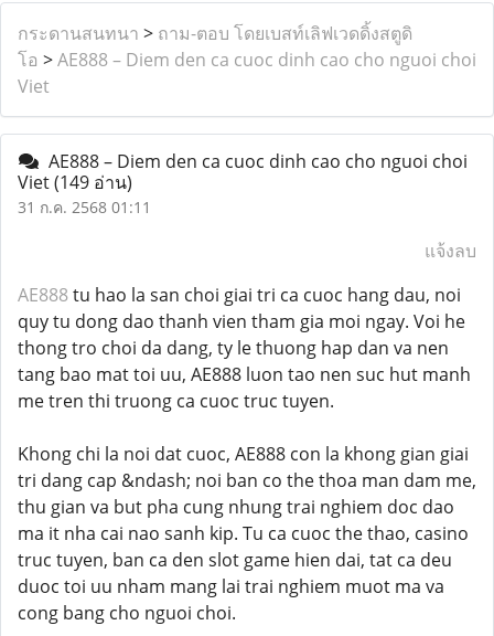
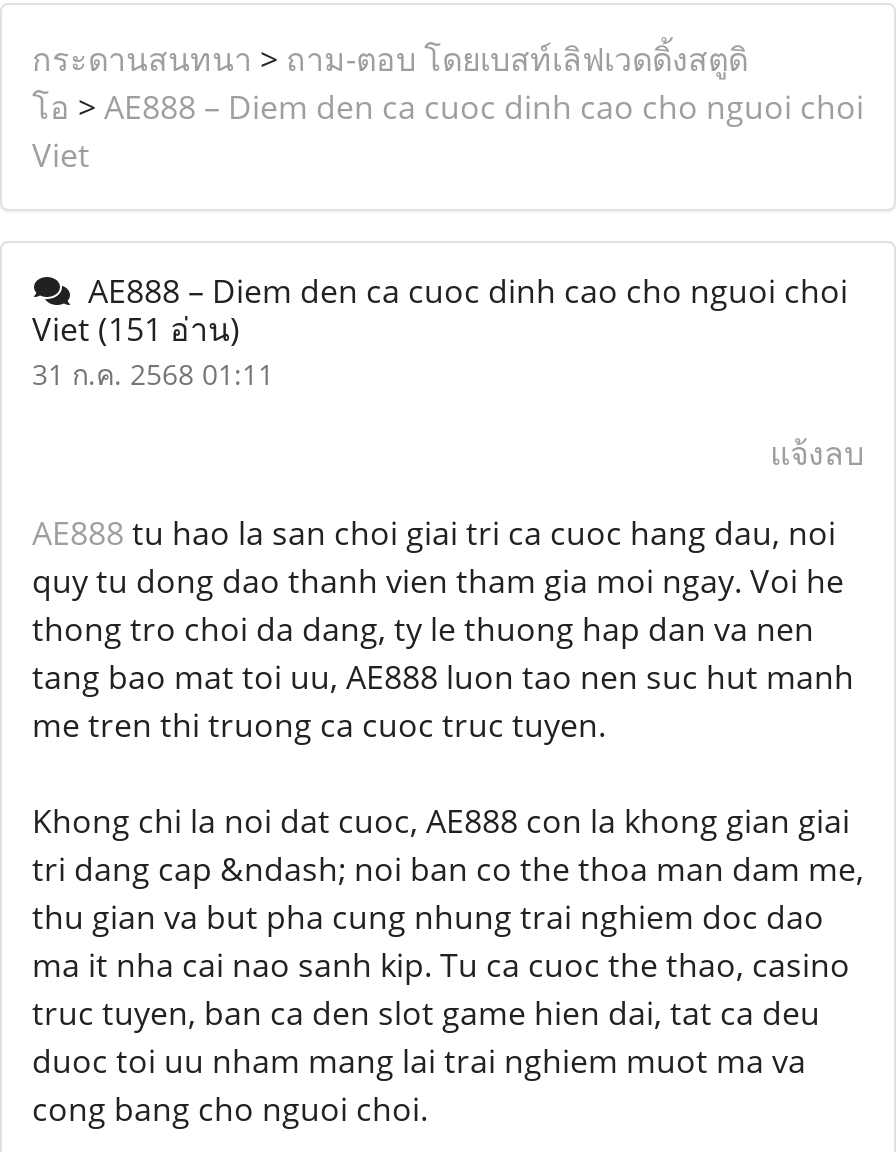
- Viet (149 อ่าน)
+ Viet (151 อ่าน)
